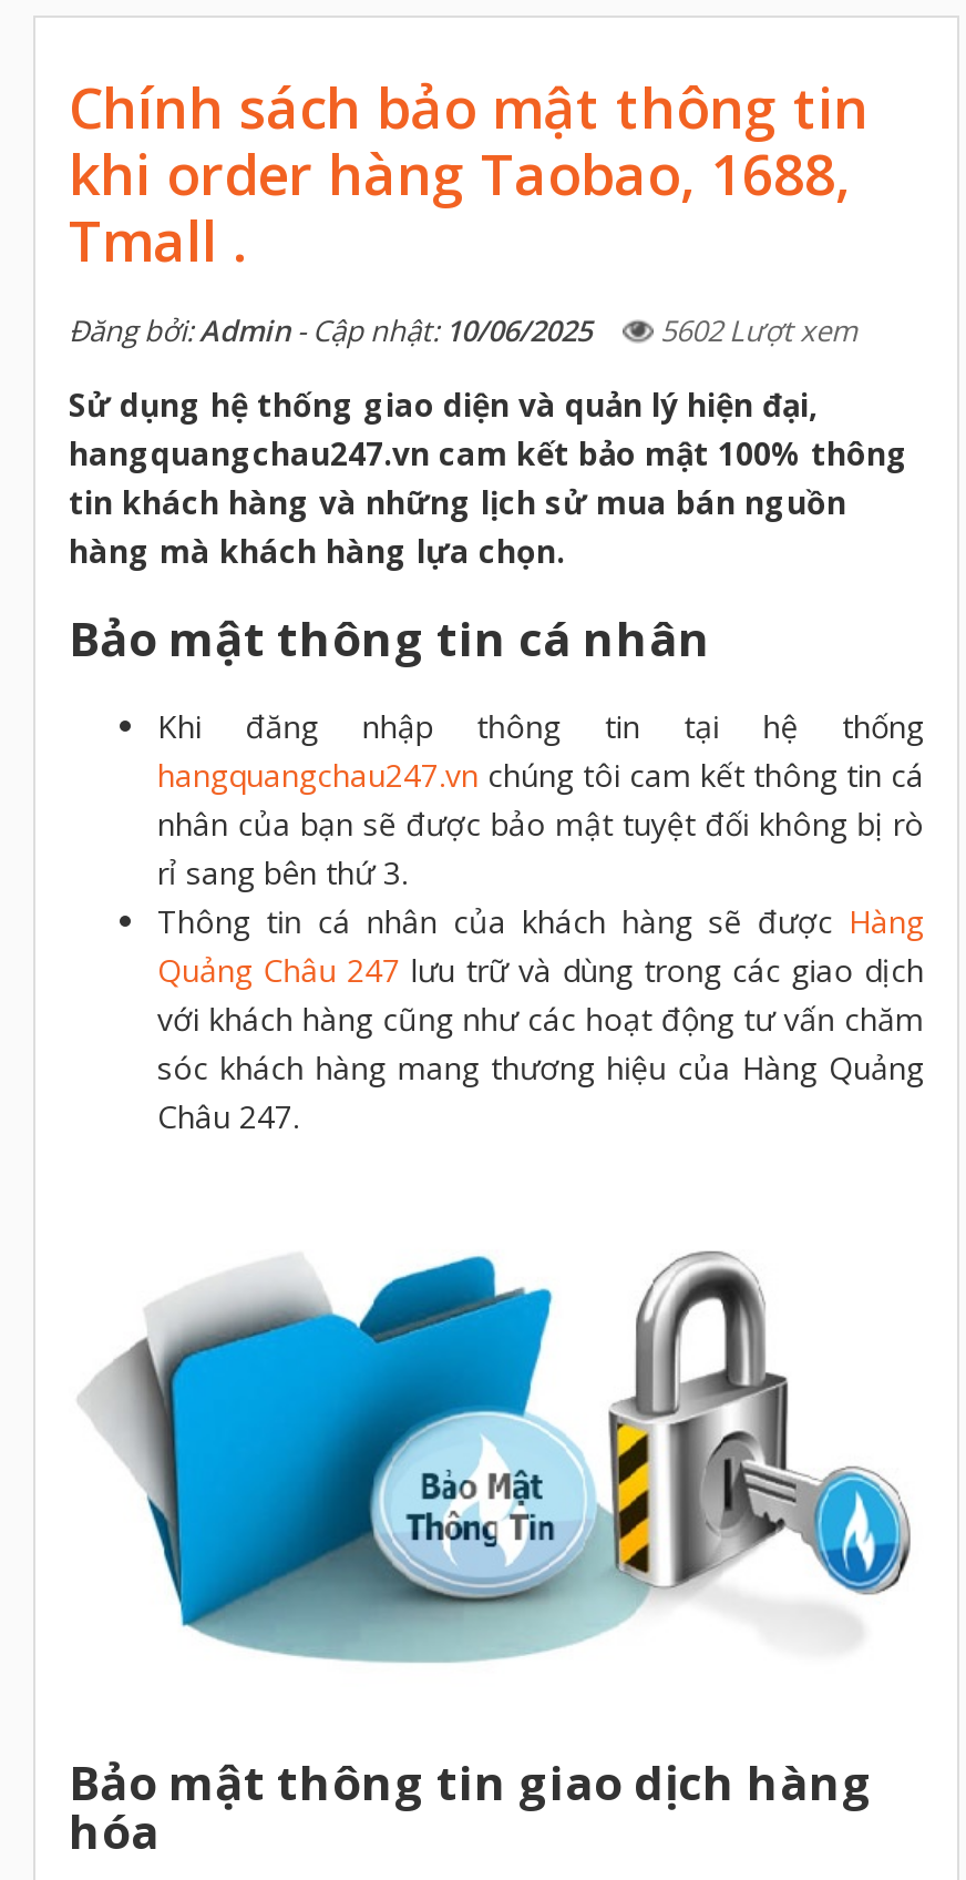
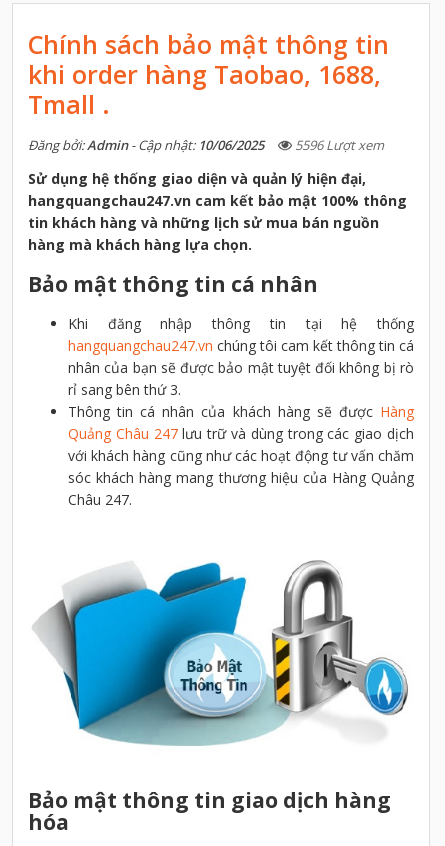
- Đăng bởi:Admin - Cập nhật: 10/06/2025 5602 Lượt xem
+ Đăng bởi:Admin - Cập nhật: 10/06/2025 5596 Lượt xem
